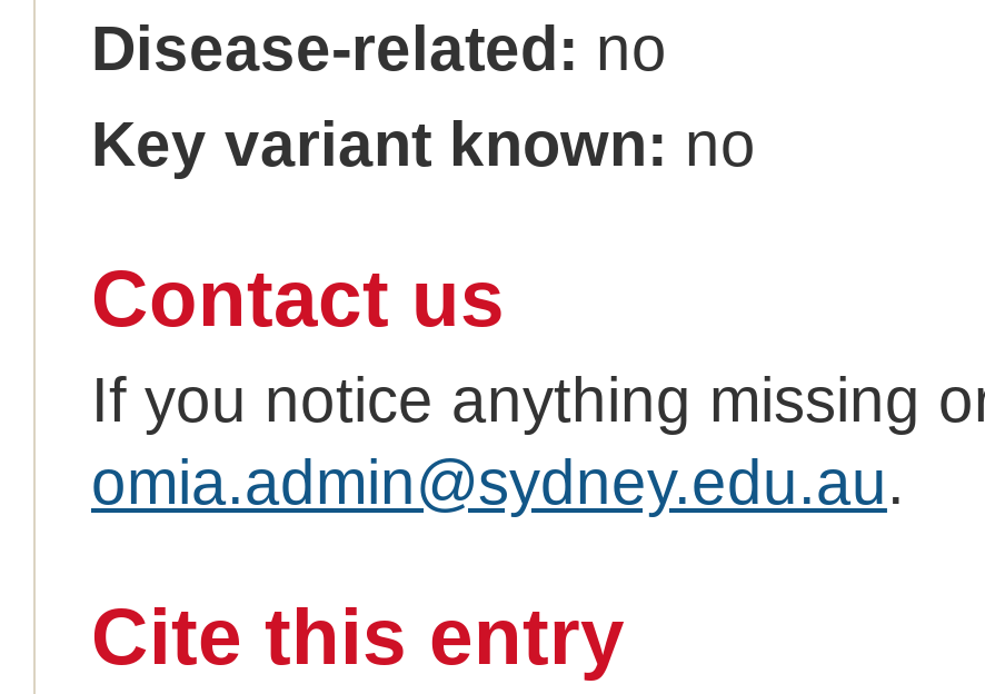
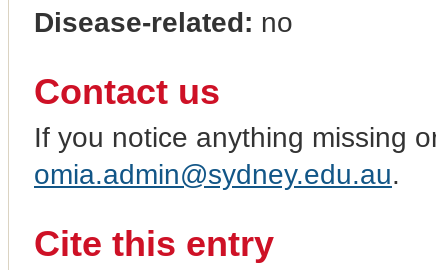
- Key variant known: no
